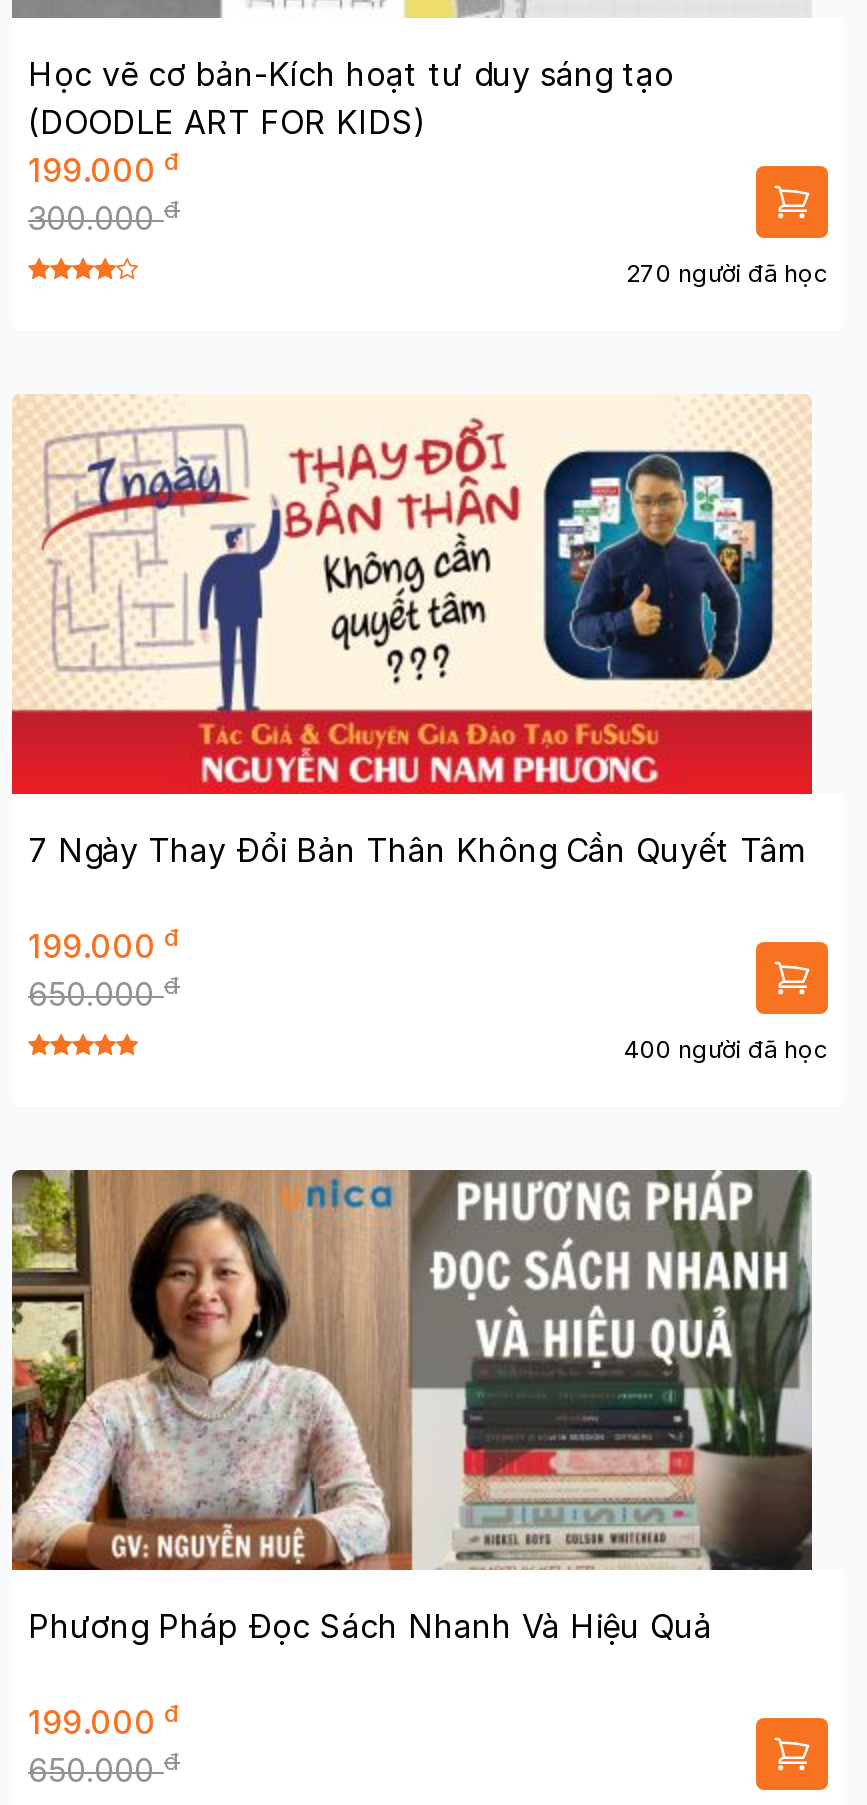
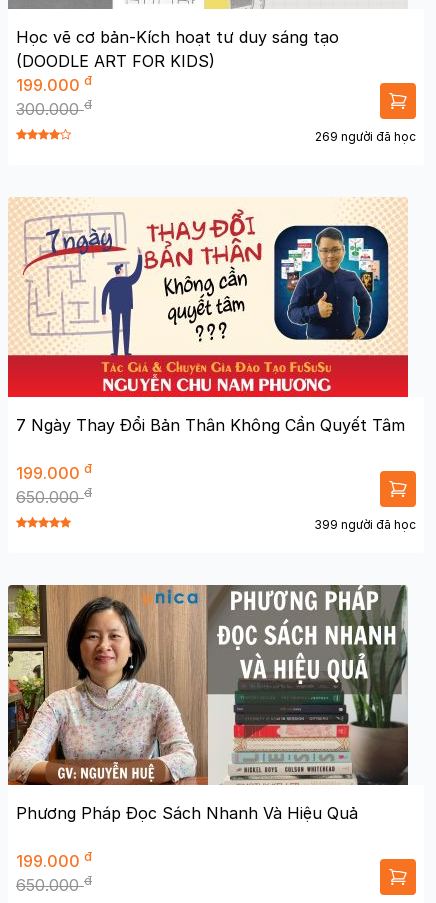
- 270 người đã học
+ 269 người đã học

- 400 người đã học
+ 399 người đã học
